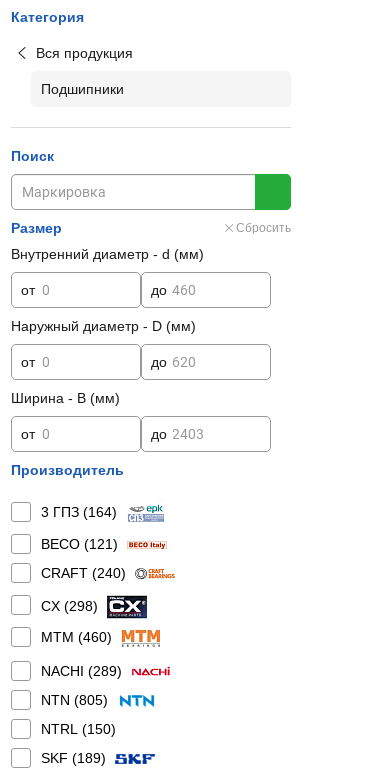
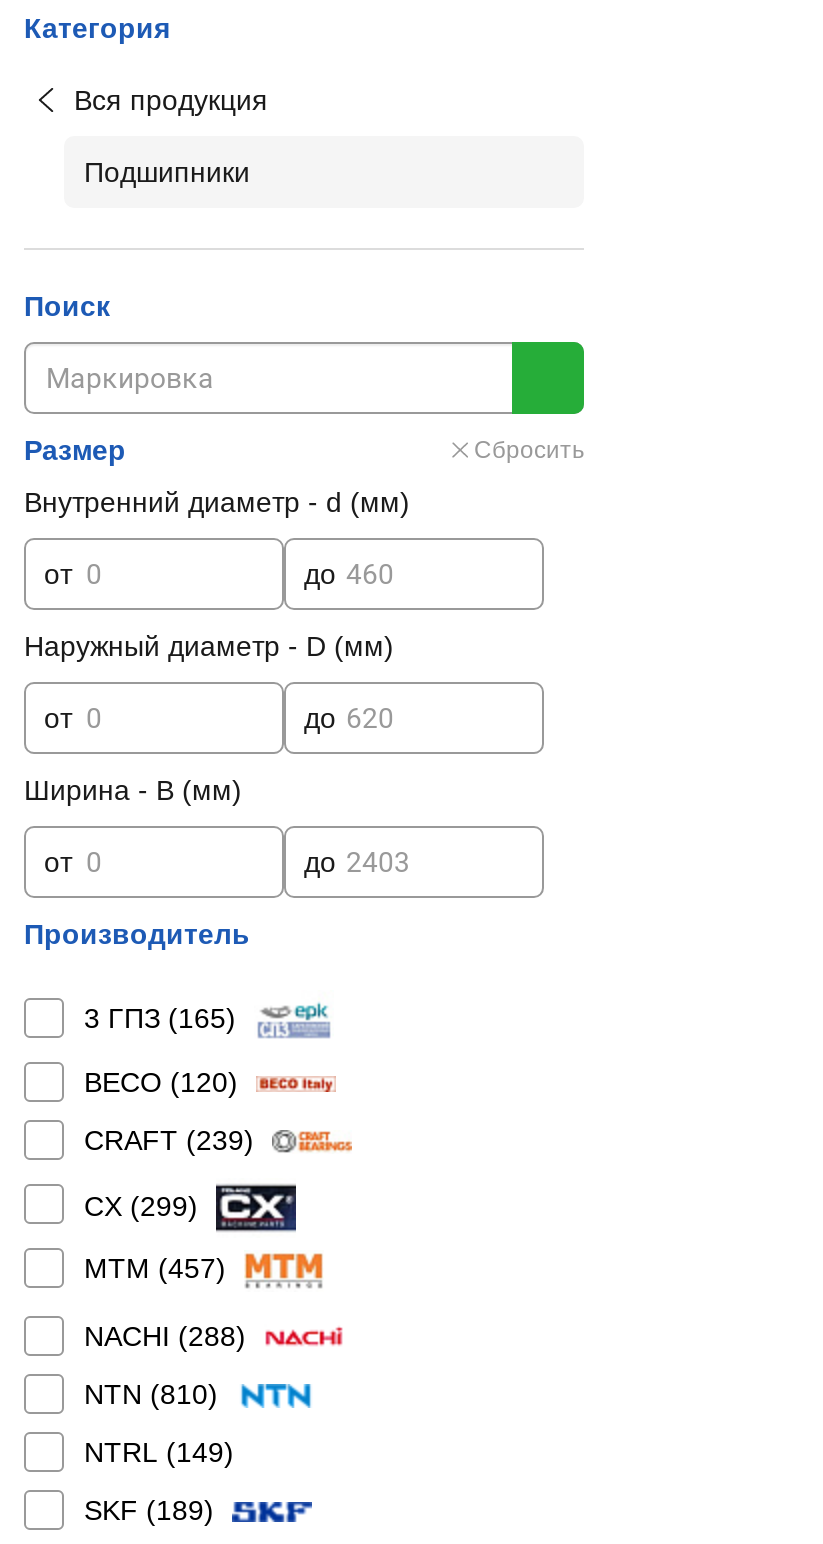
- 3 ГПЗ (164)
+ 3 ГПЗ (165)

- BECO (121)
+ BECO (120)

- CRAFT (240)
+ CRAFT (239)

- CX (298)
+ CX (299)

- MTM (460)
+ MTM (457)

- NACHI (289)
+ NACHI (288)

- NTN (805)
+ NTN (810)

- NTRL (150)
+ NTRL (149)
